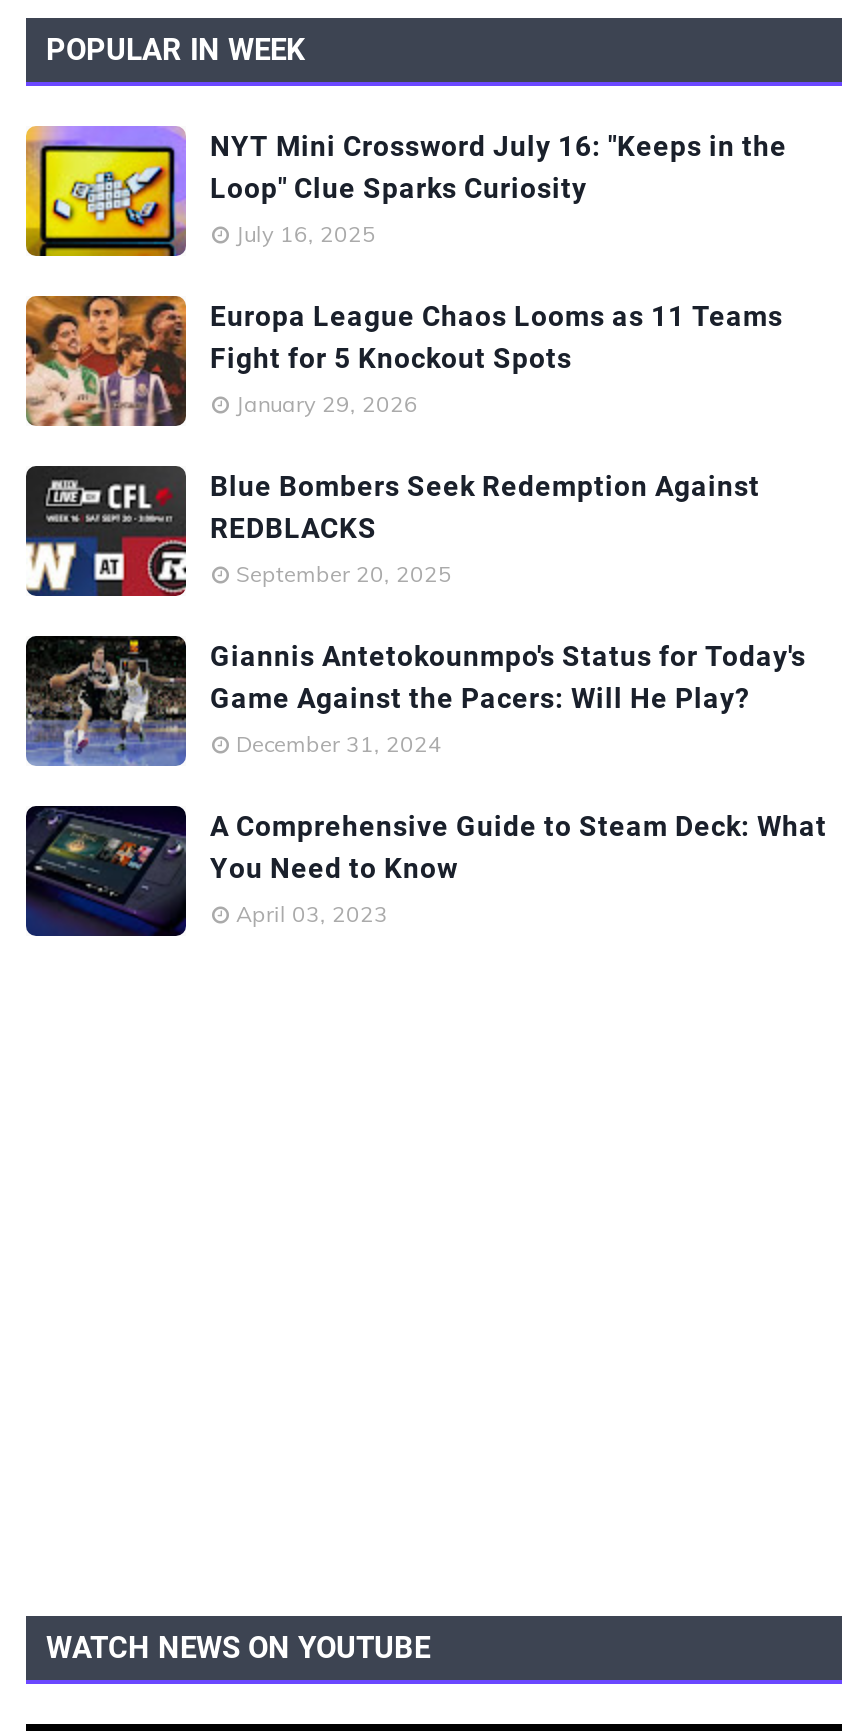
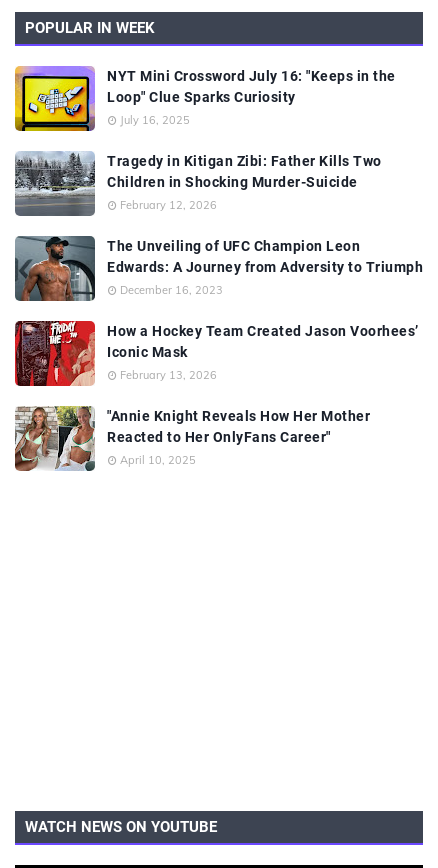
- [image]
- Europa League Chaos Looms as 11 Teams
- Fight for 5 Knockout Spots
+ [image]
+ Tragedy in Kitigan Zibi: Father Kills Two
+ Children in Shocking Murder-Suicide

- January 29, 2026
+ February 12, 2026

- [image]
- Blue Bombers Seek Redemption Against
- REDBLACKS
+ [image]
+ The Unveiling of UFC Champion Leon
+ Edwards: A Journey from Adversity to Triumph

- September 20, 2025
+ December 16, 2023

- [image]
- Giannis Antetokounmpo's Status for Today's
- Game Against the Pacers: Will He Play?
+ [image]
+ How a Hockey Team Created Jason Voorhees’
+ Iconic Mask

- December 31, 2024
+ February 13, 2026

- [image]
- A Comprehensive Guide to Steam Deck: What
- You Need to Know
+ [image]
+ "Annie Knight Reveals How Her Mother
+ Reacted to Her OnlyFans Career"

- April 03, 2023
+ April 10, 2025
